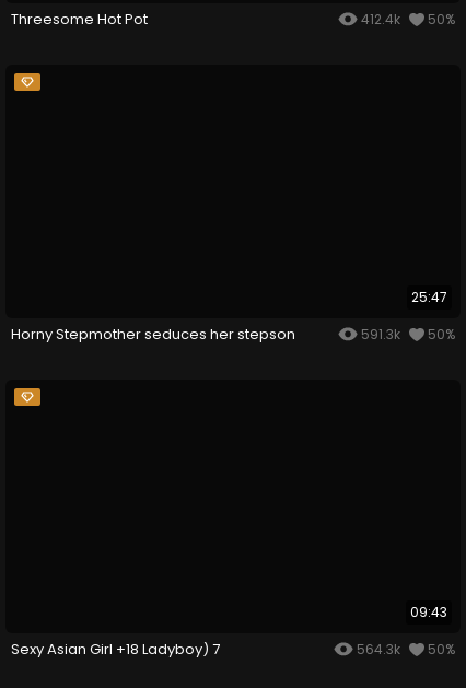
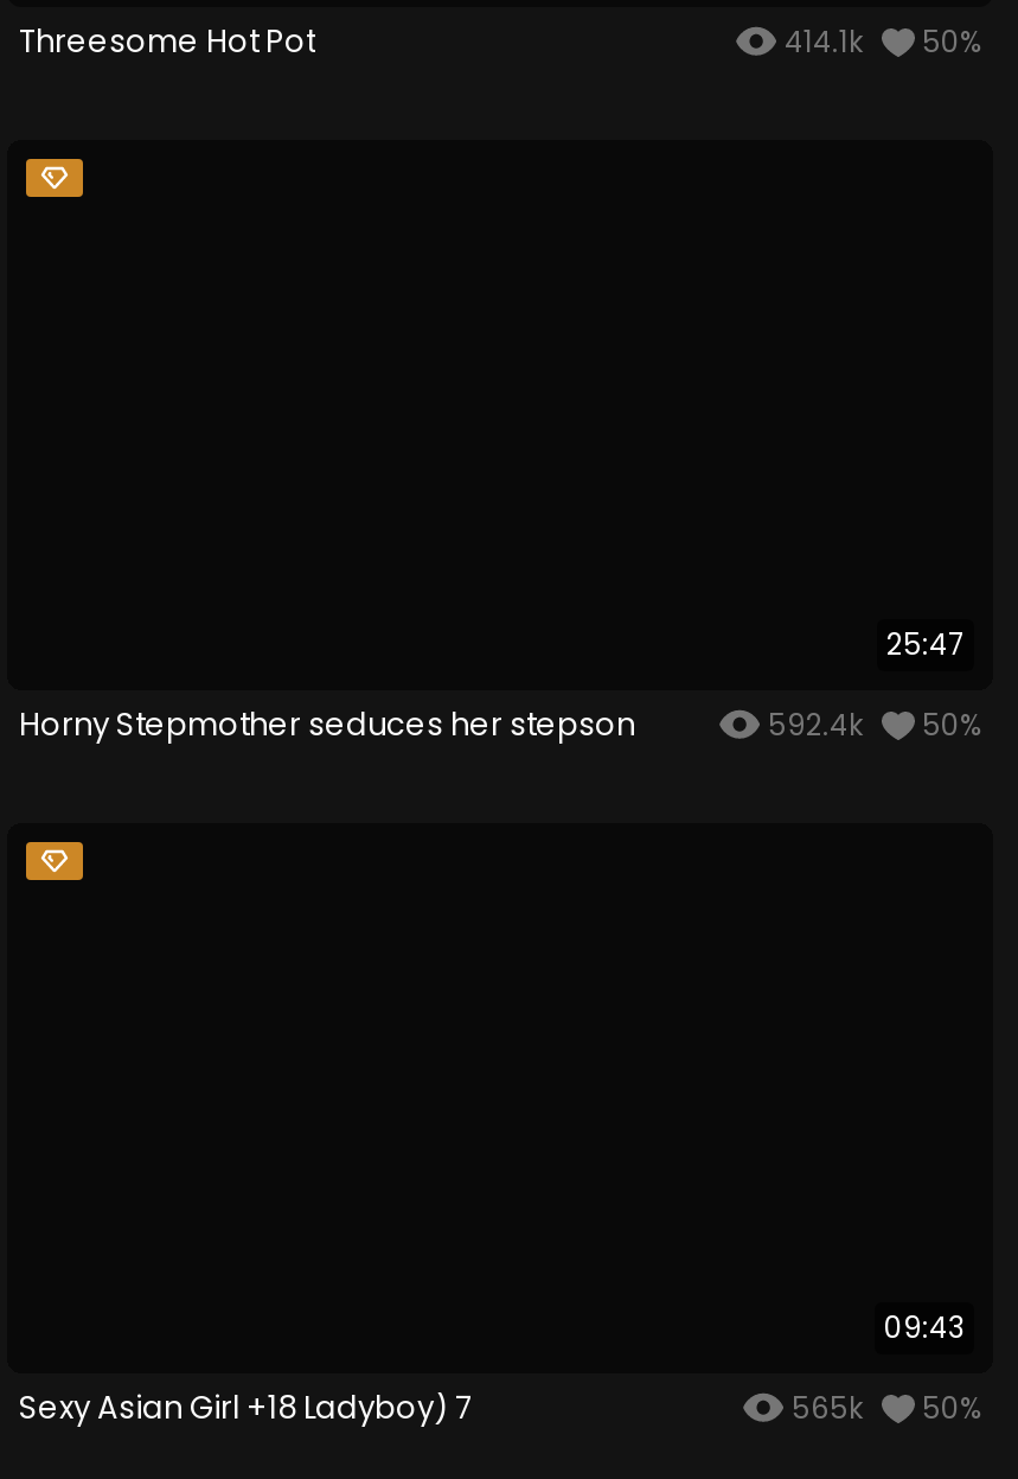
- 412.4k 50%
+ 414.1k 50%

- 591.3k 50%
+ 592.4k 50%

- 564.3k 50%
+ 565k 50%
